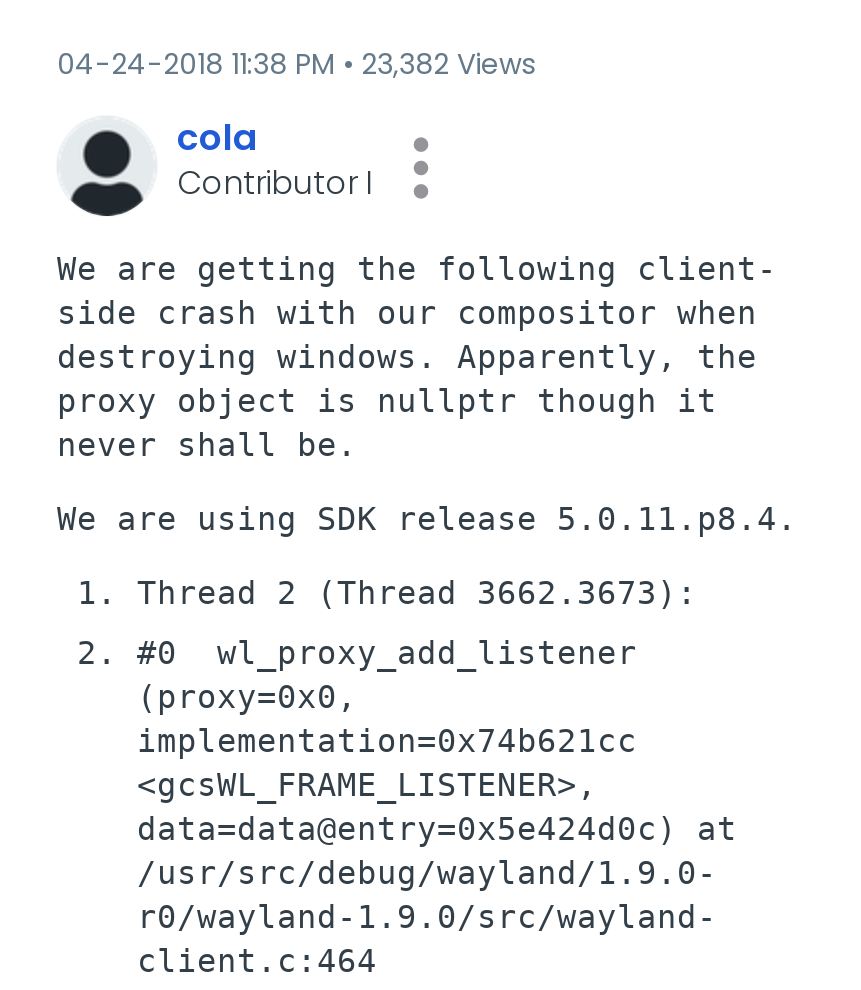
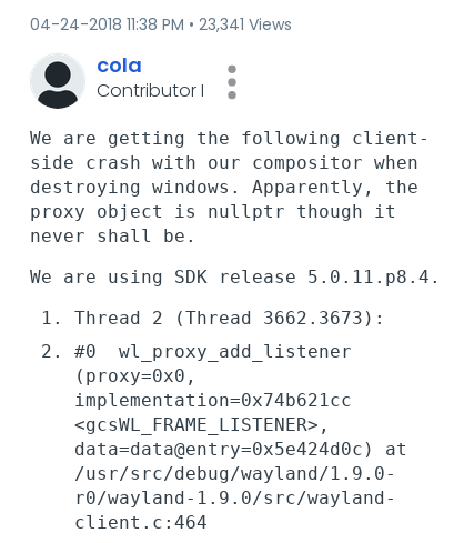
- 04-24-2018 11:38 PM 23,382 Views
+ 04-24-2018 11:38 PM 23,341 Views
